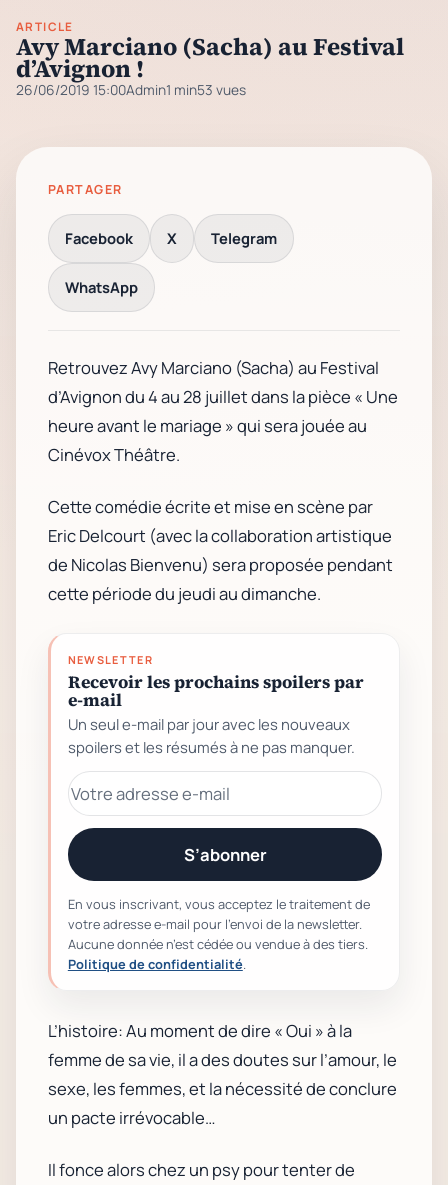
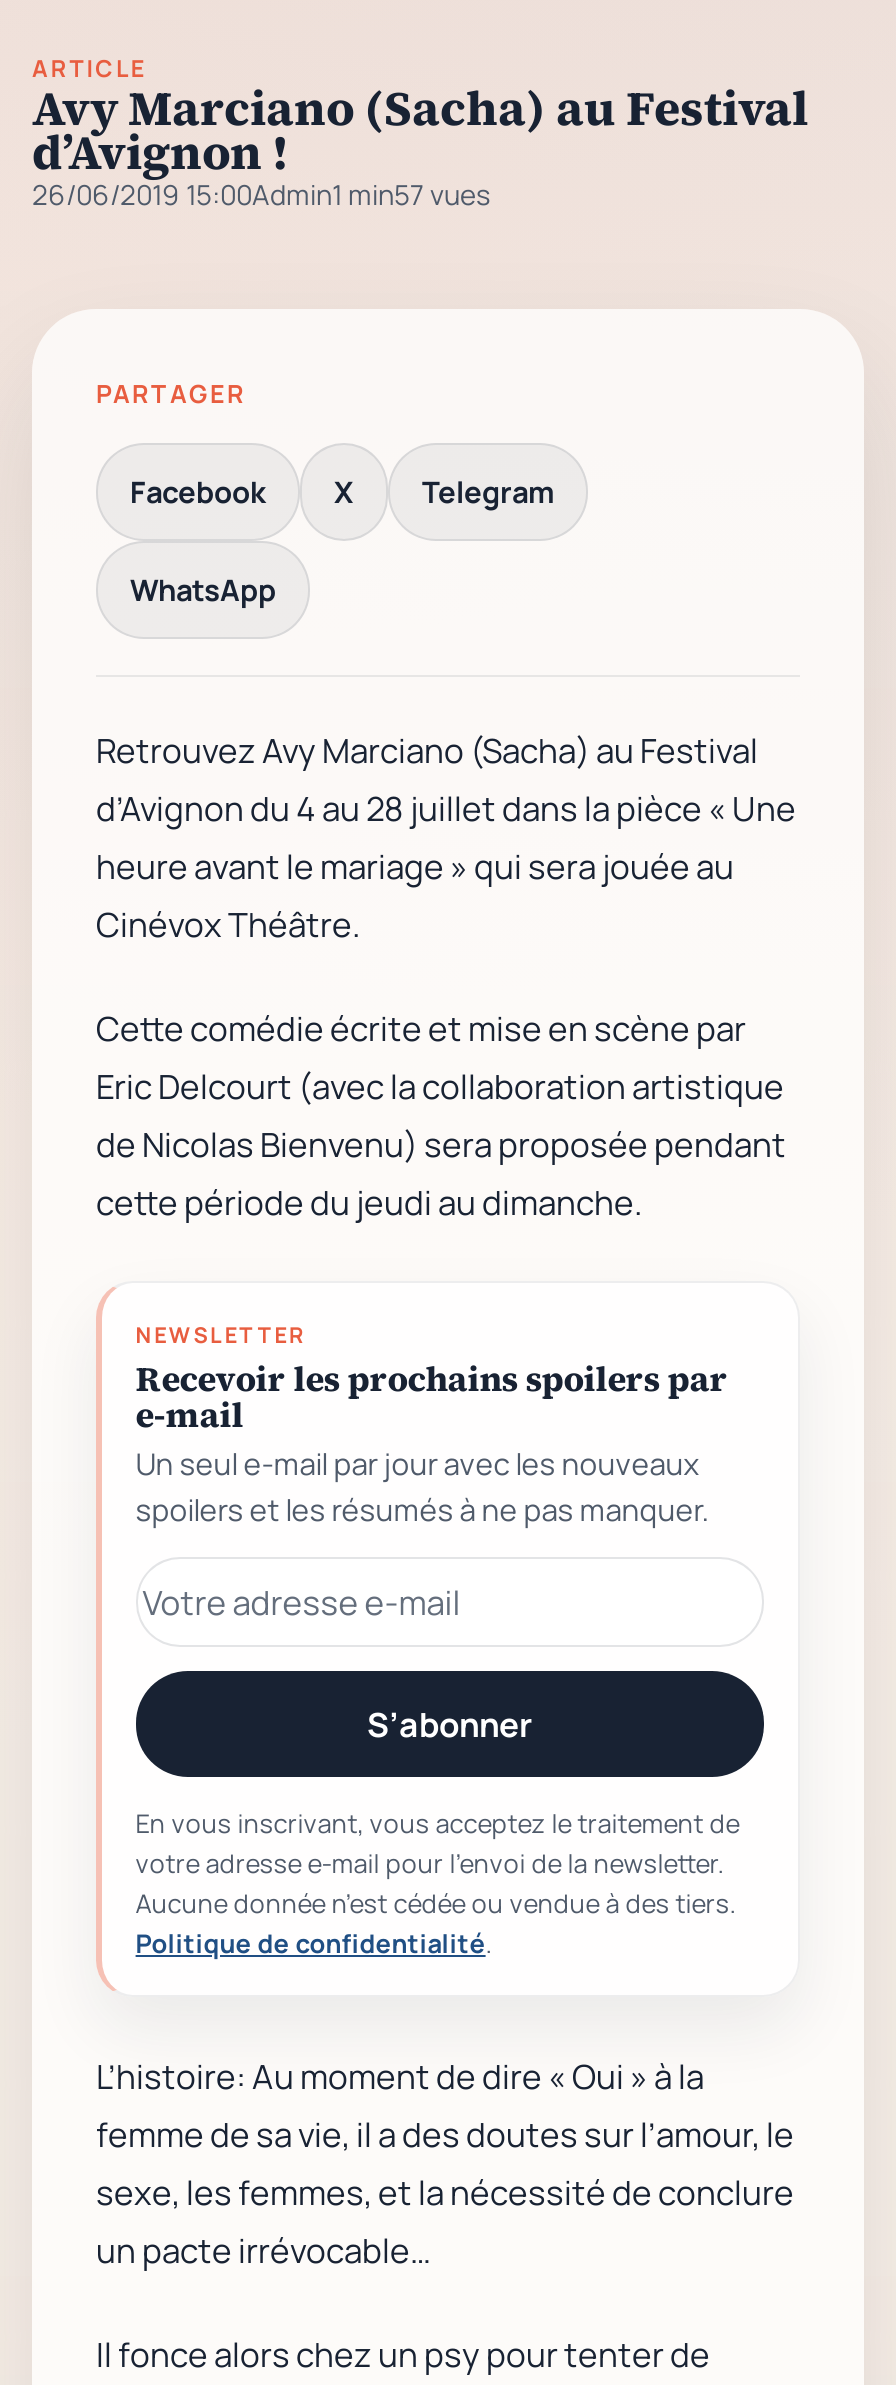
- 26/06/2019 15:00Admin 1 min53 vues
+ 26/06/2019 15:00Admin 1 min57 vues
